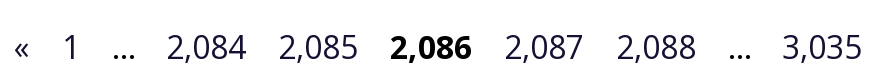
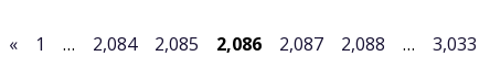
- 3,035
+ 3,033
